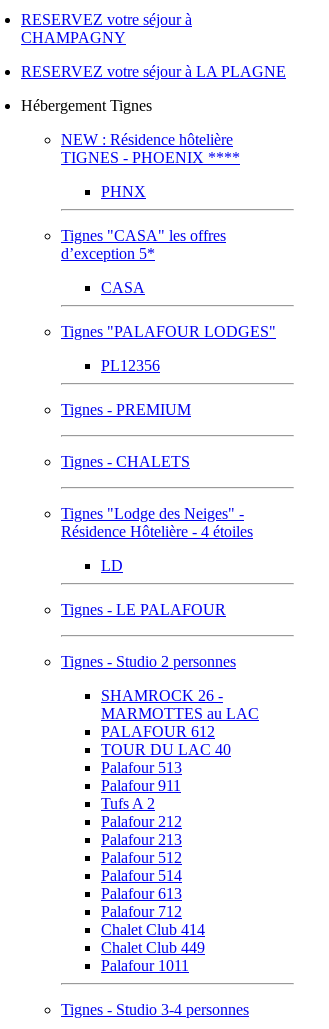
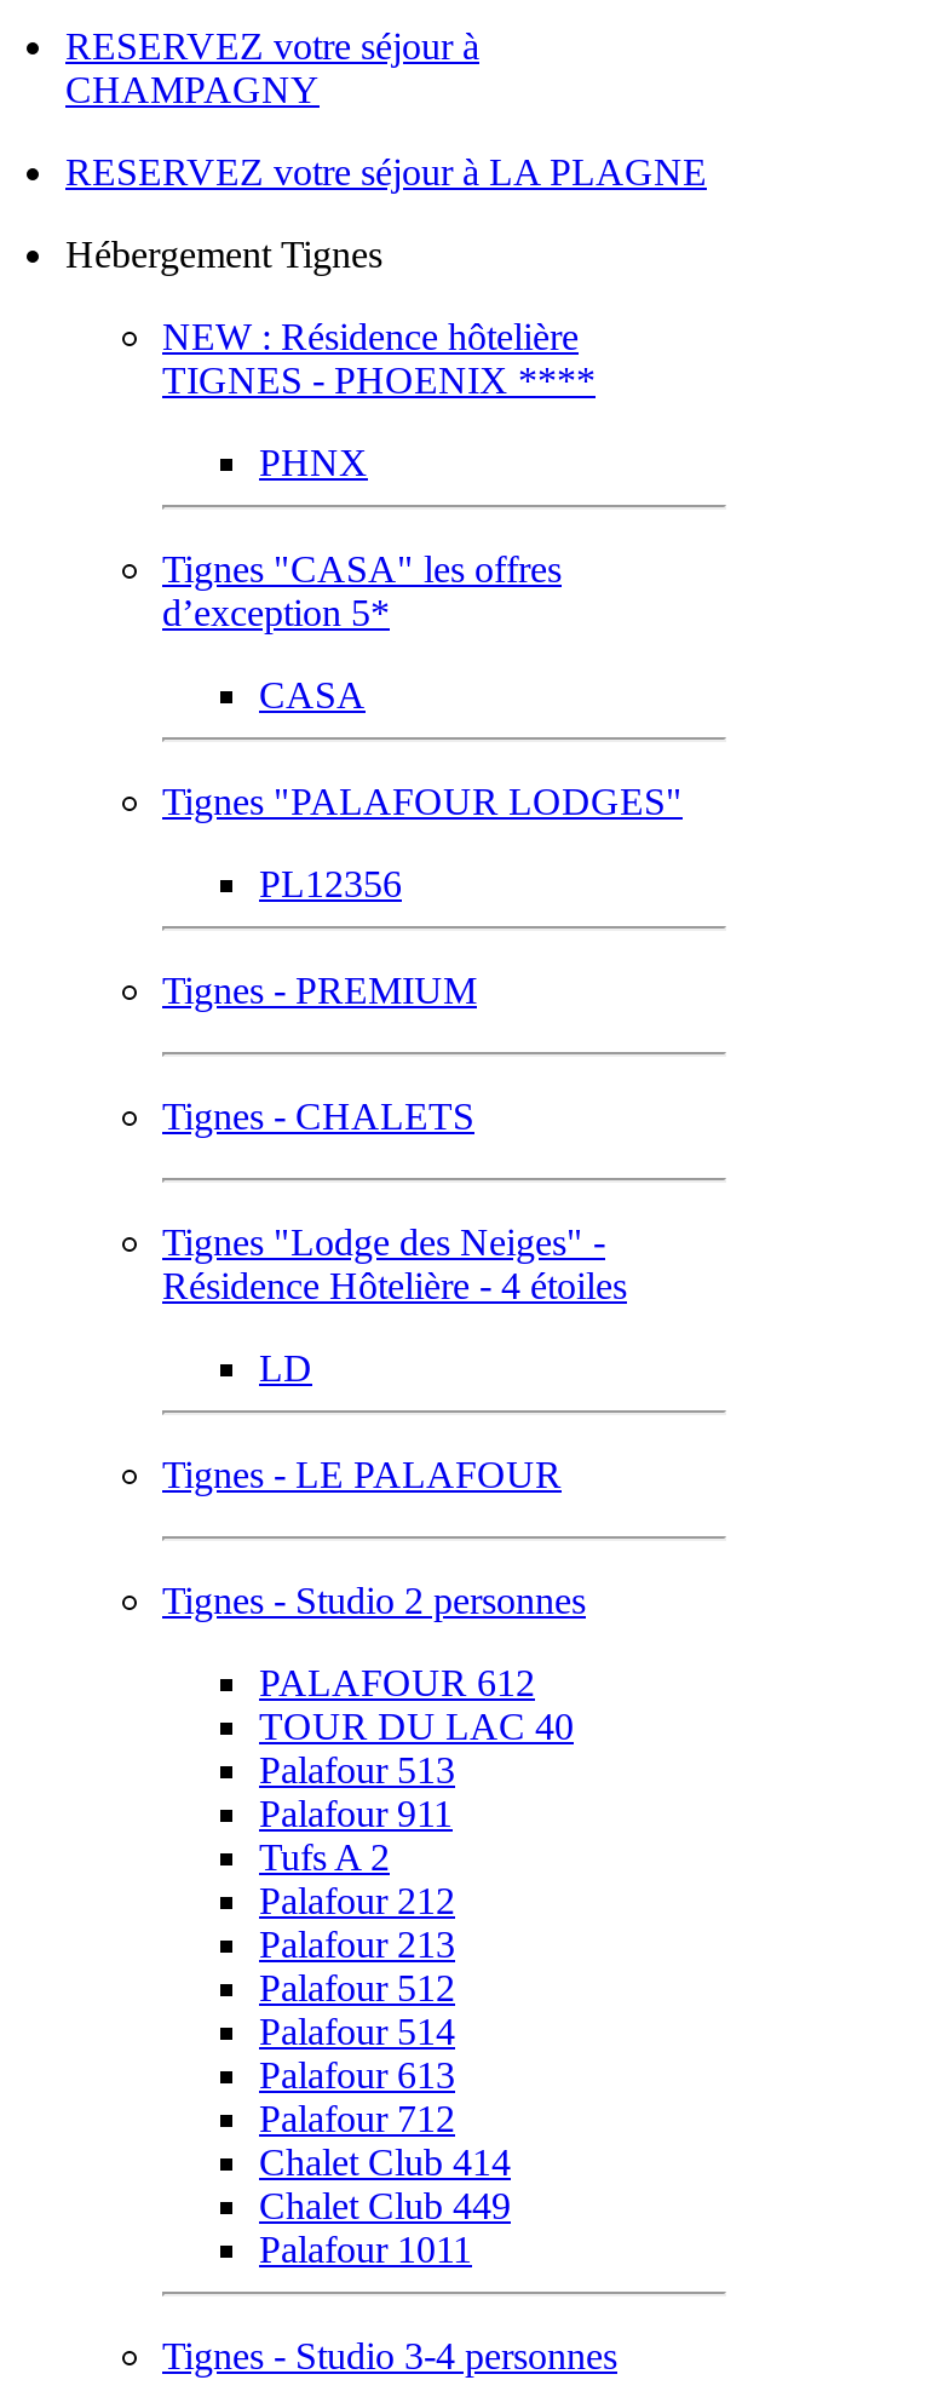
- SHAMROCK 26 -
- MARMOTTES au LAC
